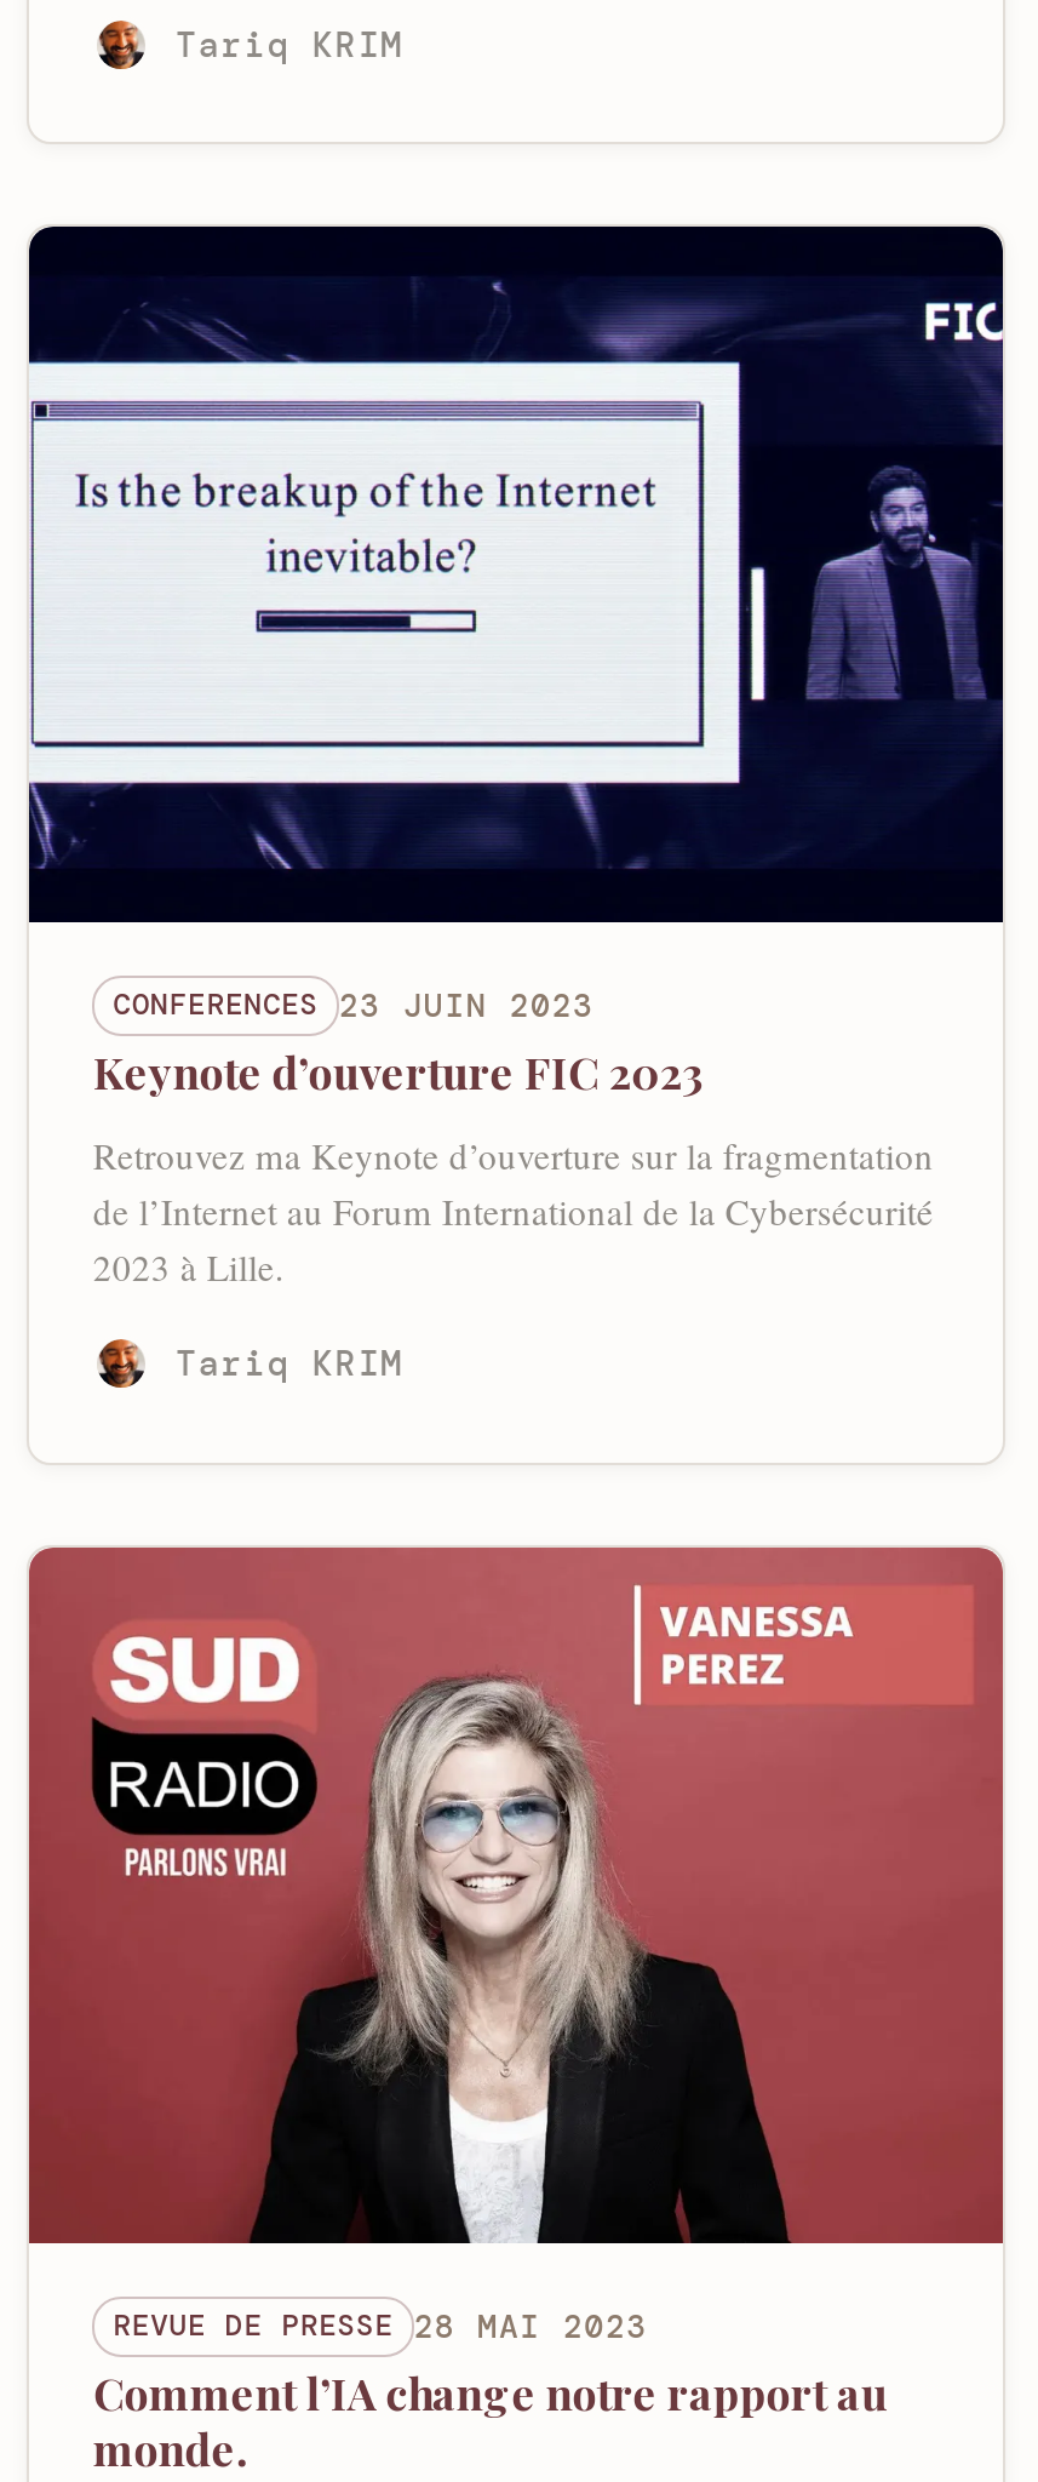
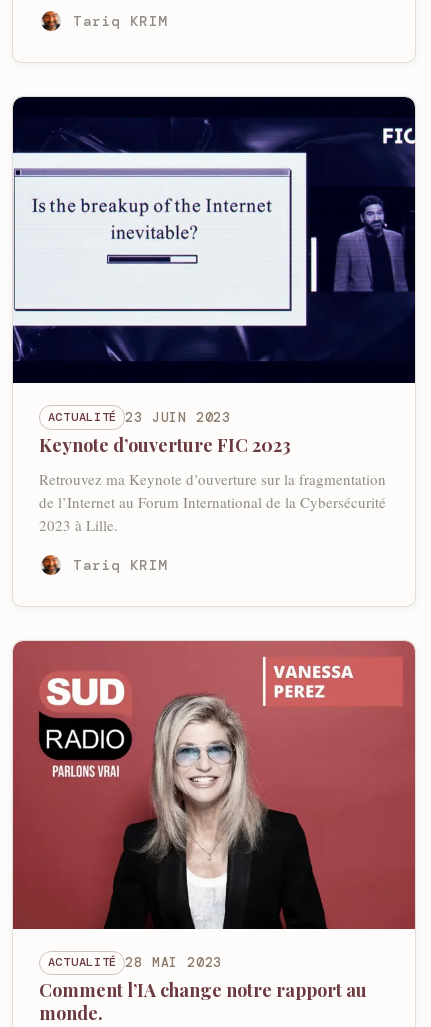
- CONFERENCES 23 JUIN 2023
+ ACTUALITÉ 23 JUIN 2023

- REVUE DE PRESSE 28 MAI 2023
+ ACTUALITÉ 28 MAI 2023
